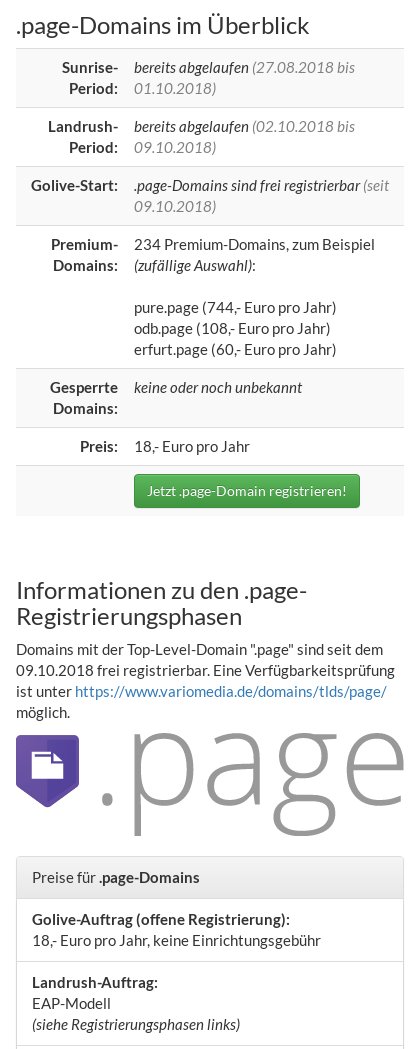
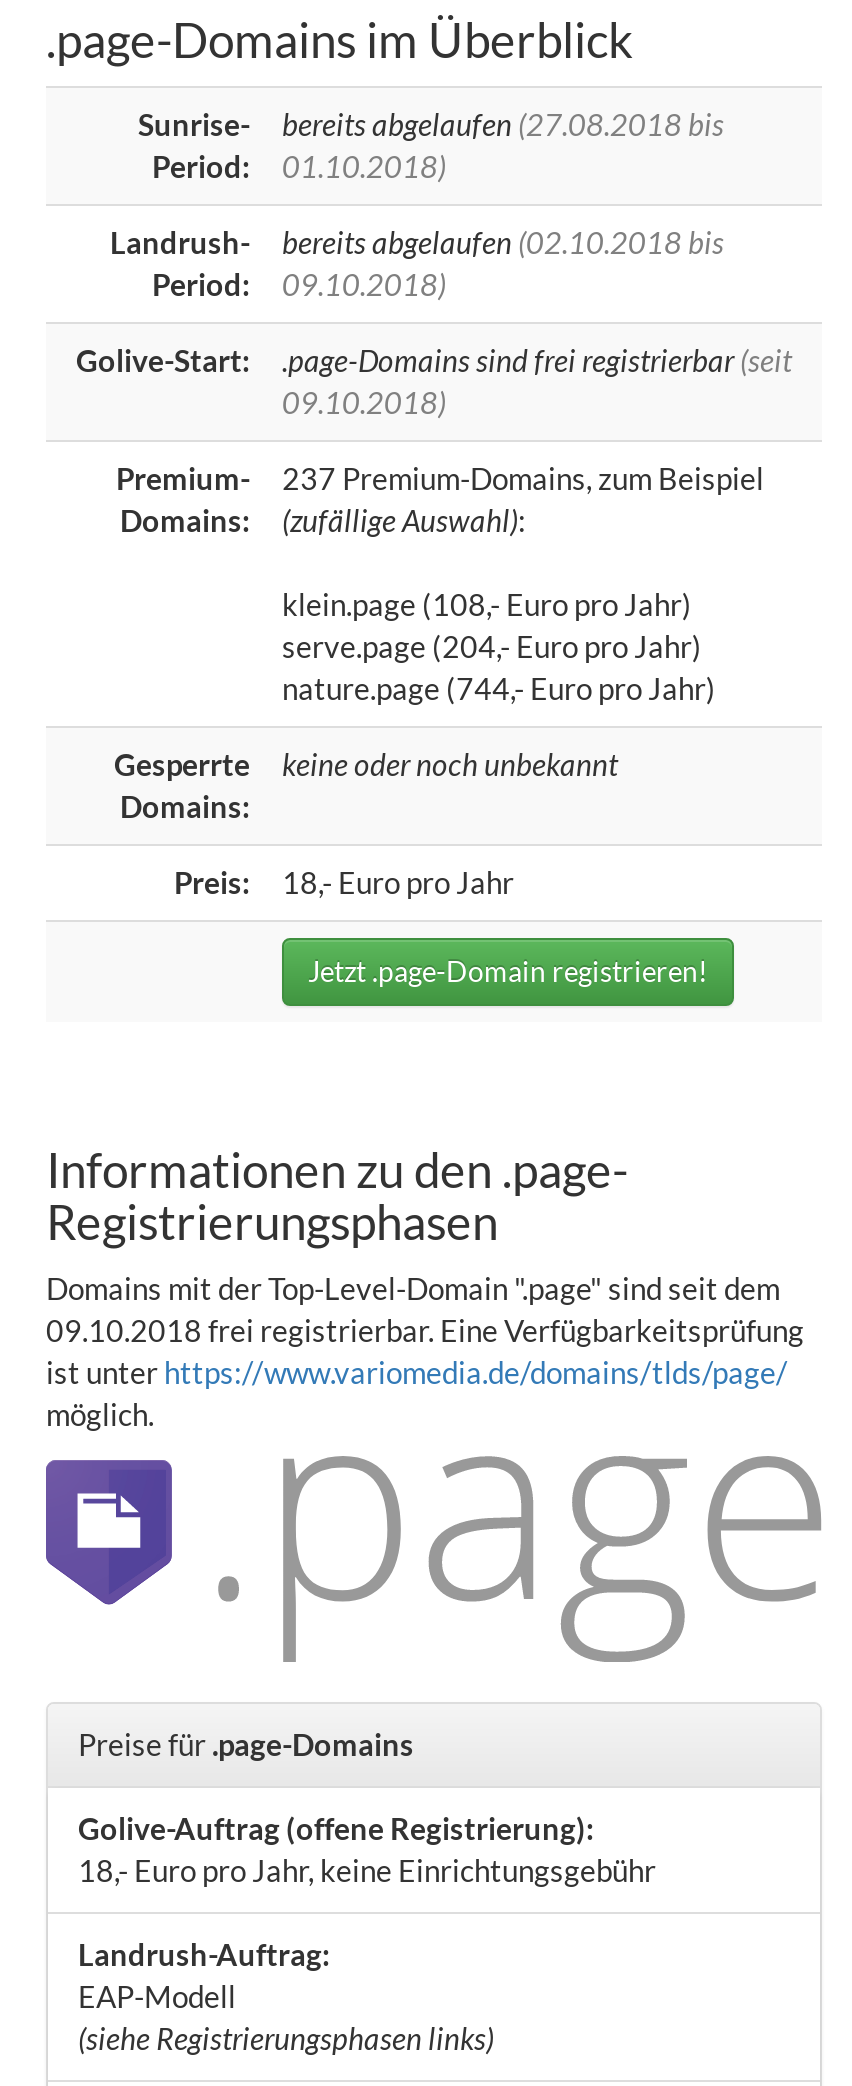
- 234 Premium-Domains, zum Beispiel
+ 237 Premium-Domains, zum Beispiel

- pure.page (744,- Euro pro Jahr)
+ klein.page (108,- Euro pro Jahr)

- odb.page (108,- Euro pro Jahr)
+ serve.page (204,- Euro pro Jahr)

- erfurt.page (60,- Euro pro Jahr)
+ nature.page (744,- Euro pro Jahr)
